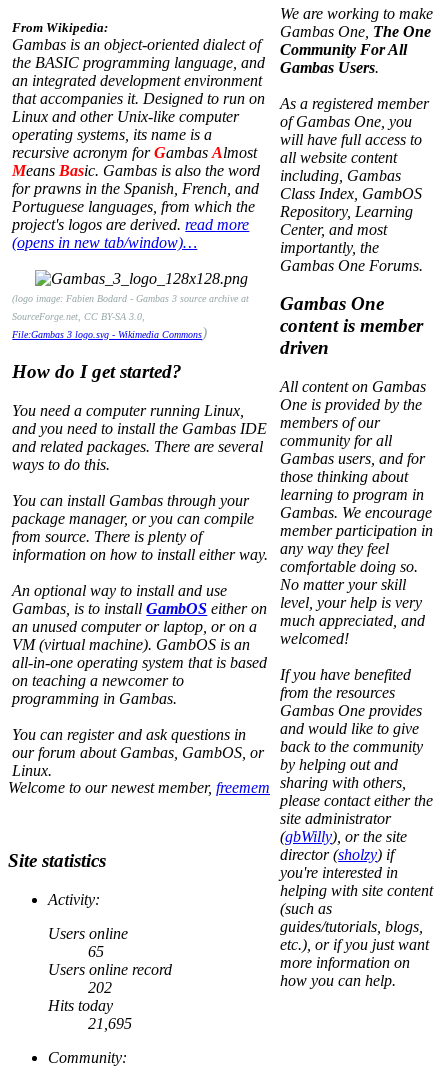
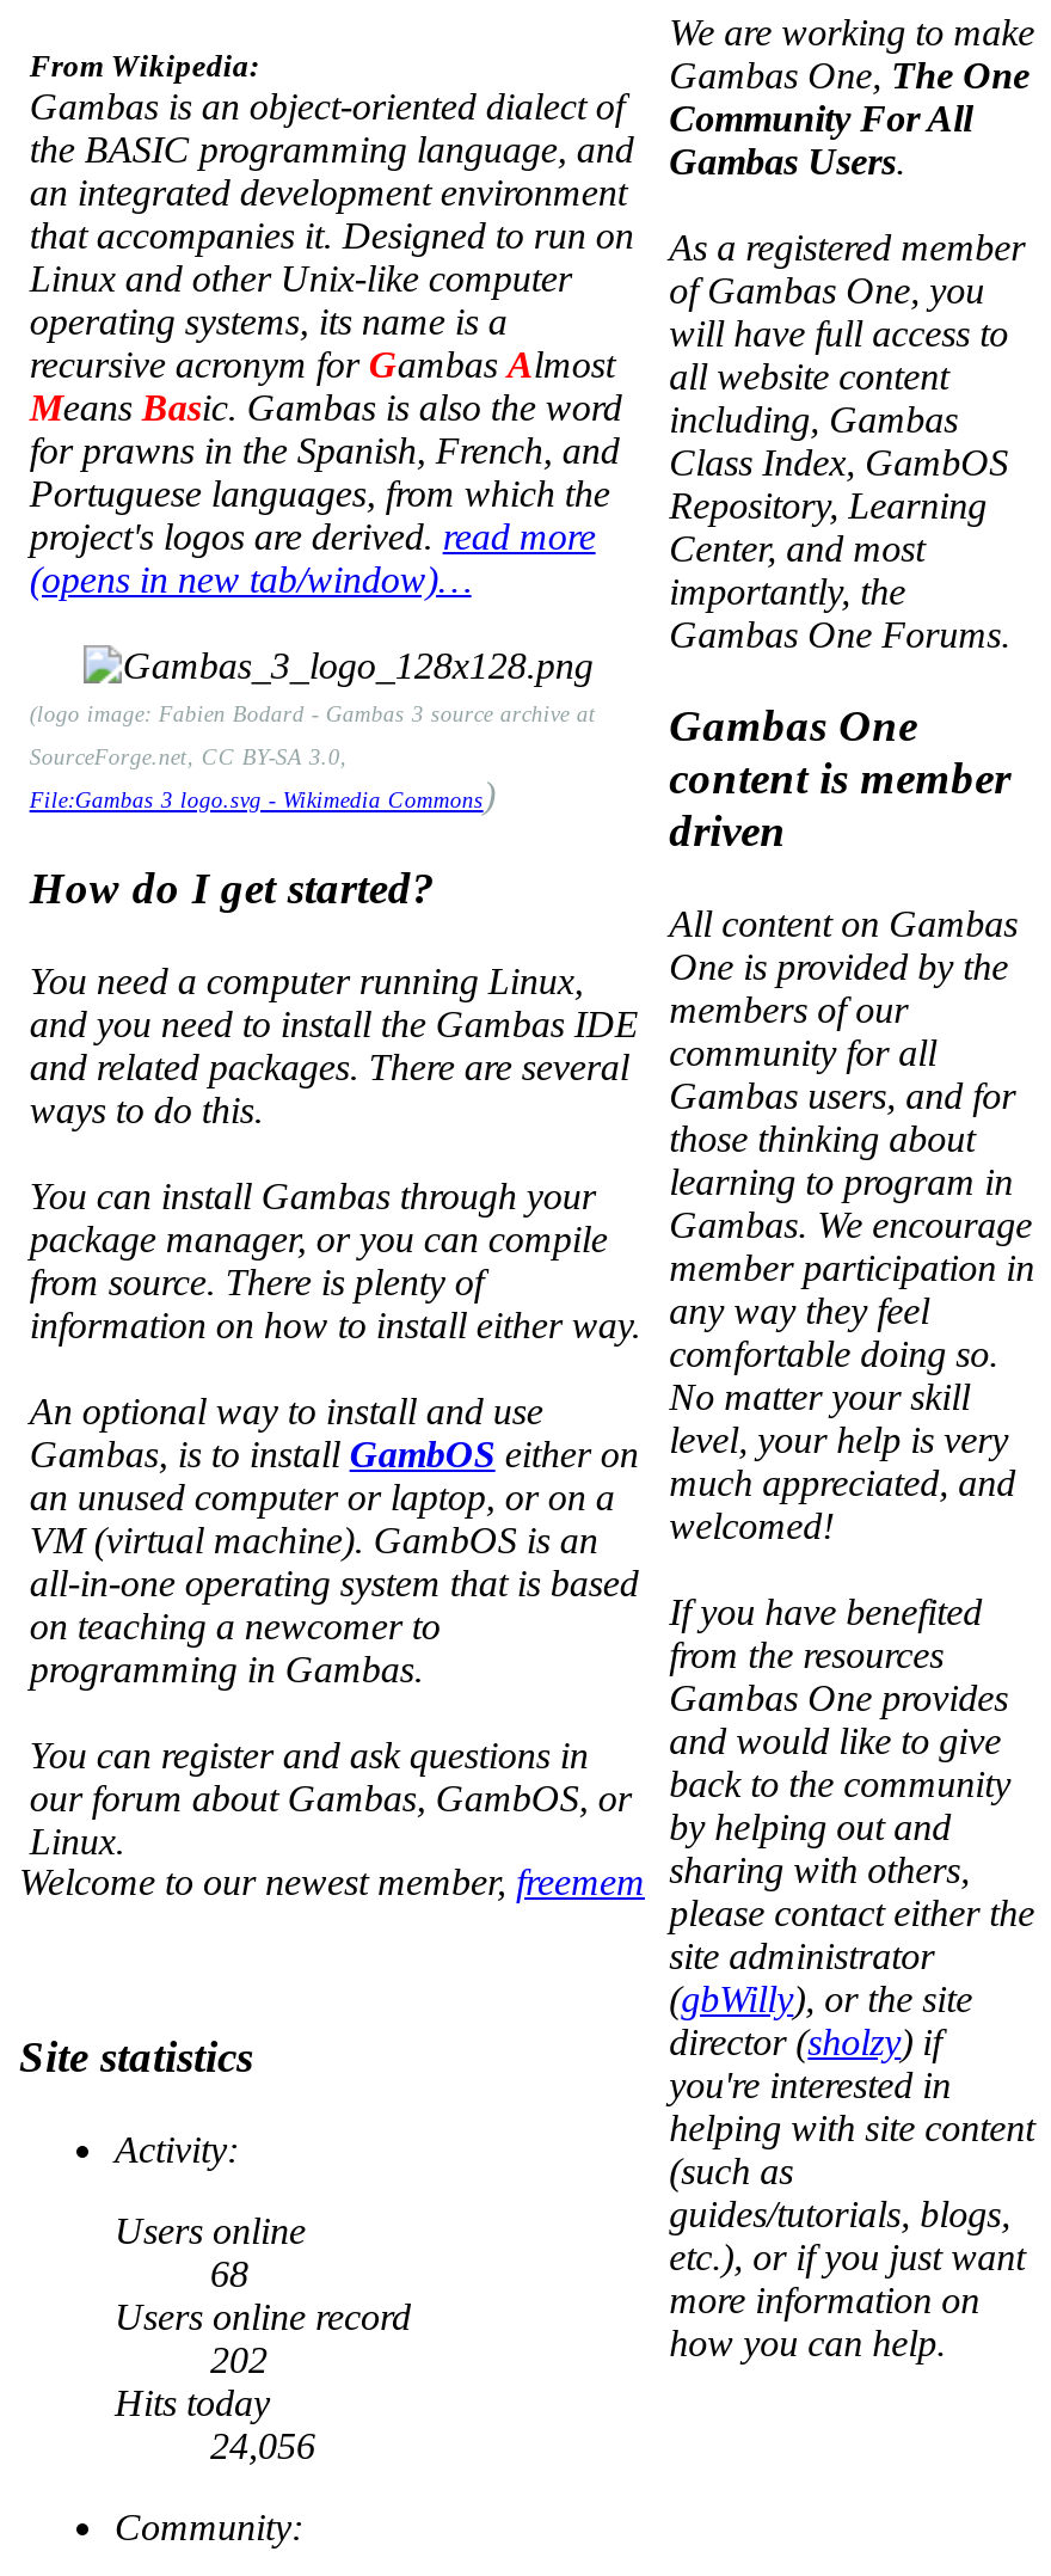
- 65
+ 68

- 21,695
+ 24,056
